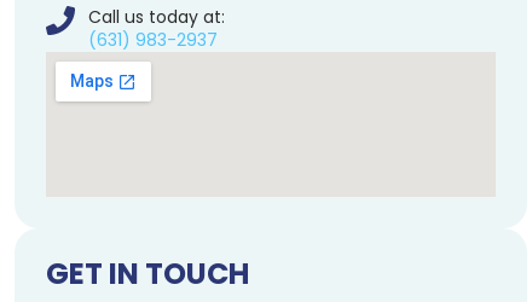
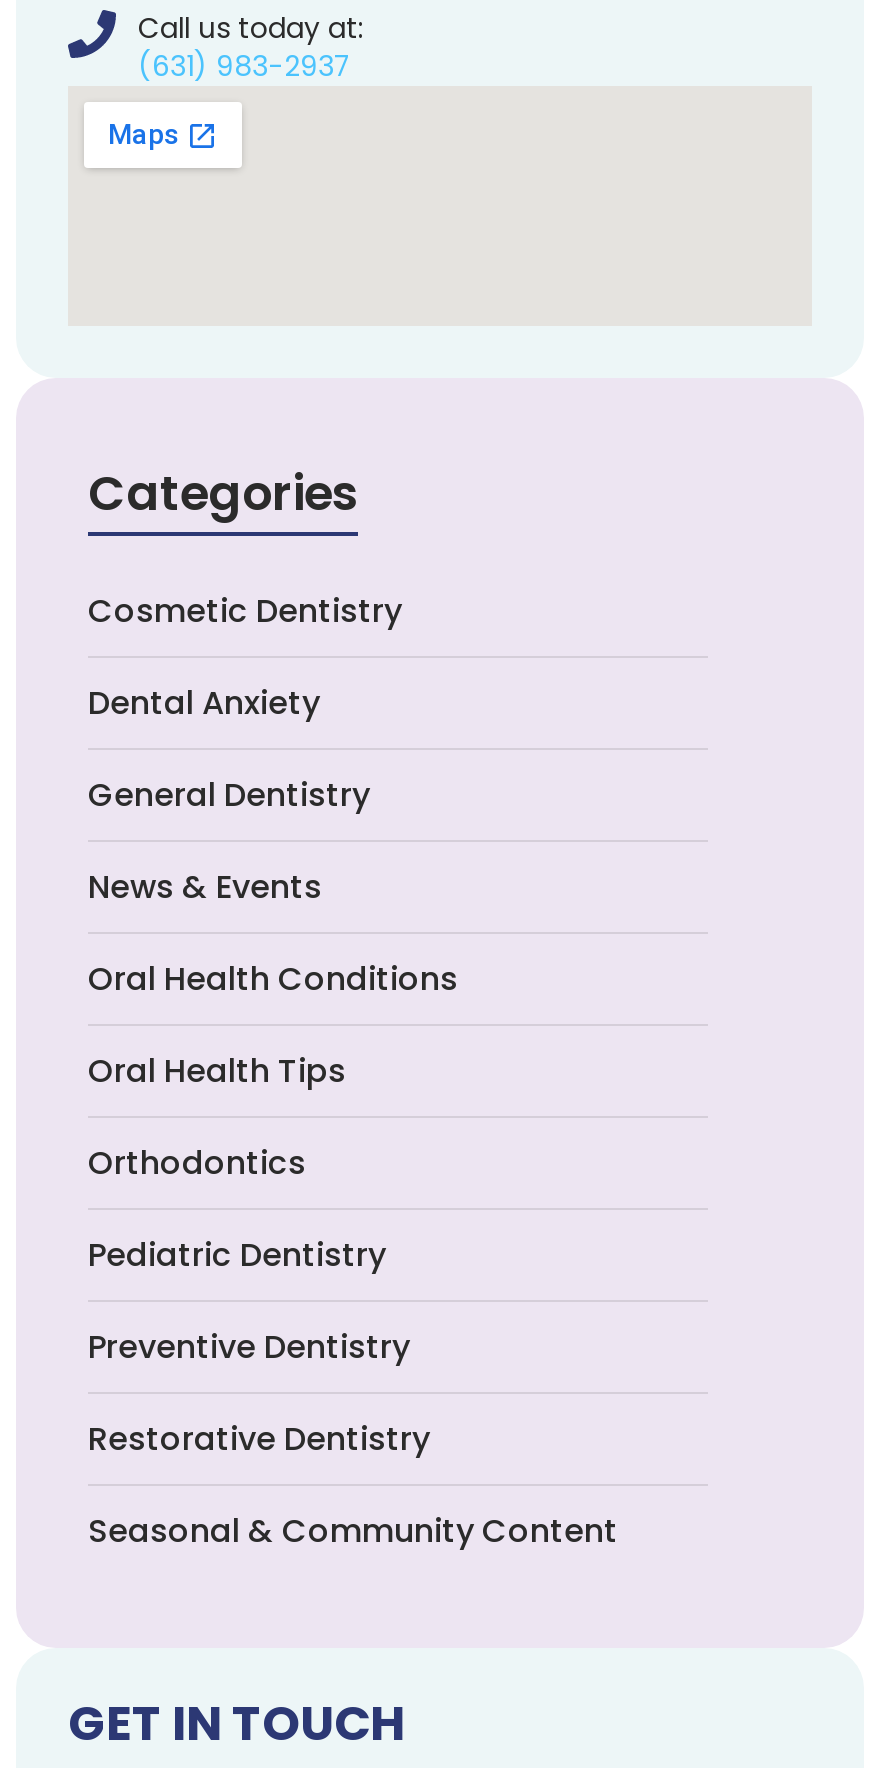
+ Categories
+ Cosmetic Dentistry
+ Dental Anxiety
+ General Dentistry
+ News & Events
+ Oral Health Conditions
+ Oral Health Tips
+ Orthodontics
+ Pediatric Dentistry
+ Preventive Dentistry
+ Restorative Dentistry
+ Seasonal & Community Content
